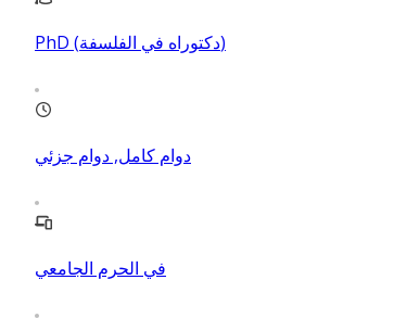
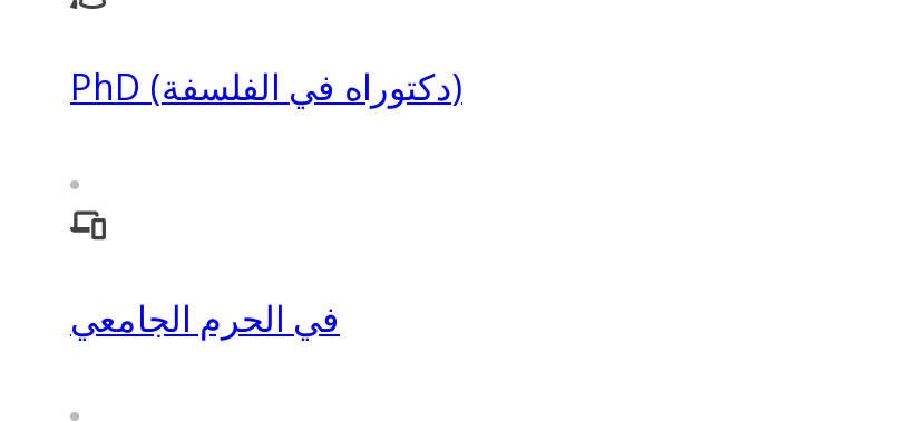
- دوام كامل, دوام جزئي
